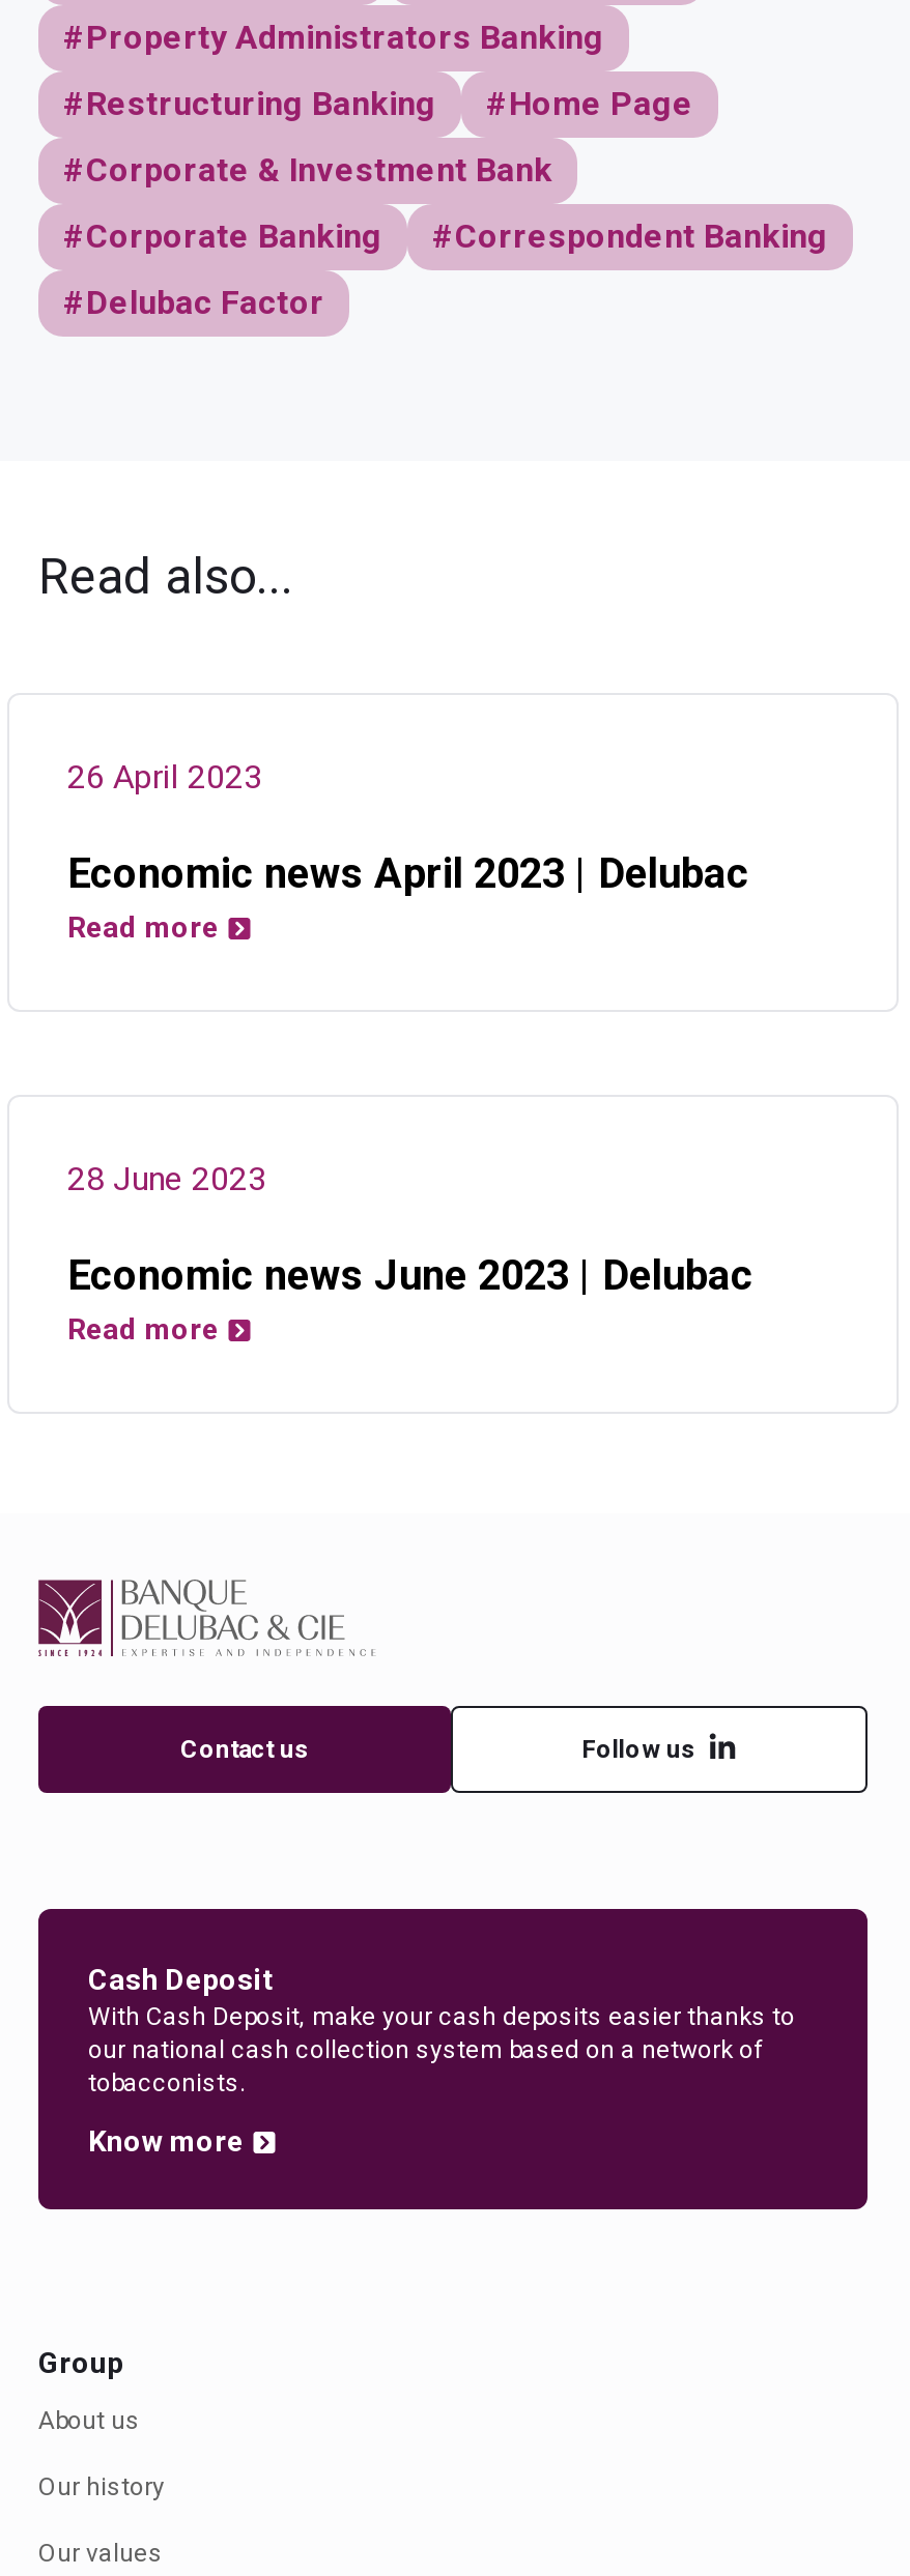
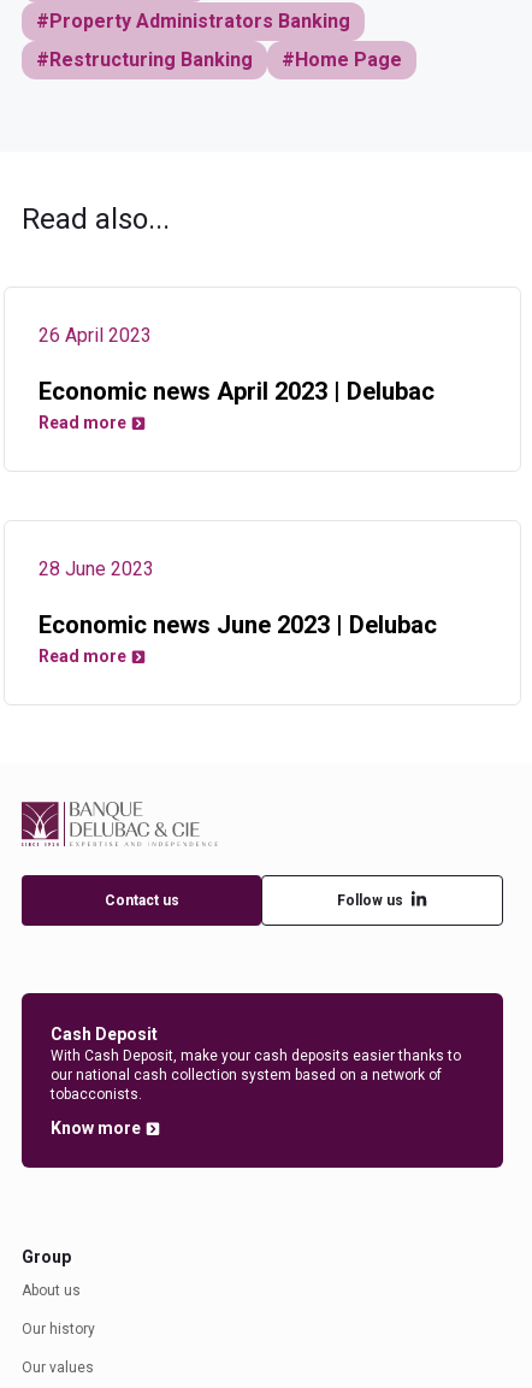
- #Corporate & Investment Bank
- #Corporate Banking
- #Correspondent Banking
- #Delubac Factor
